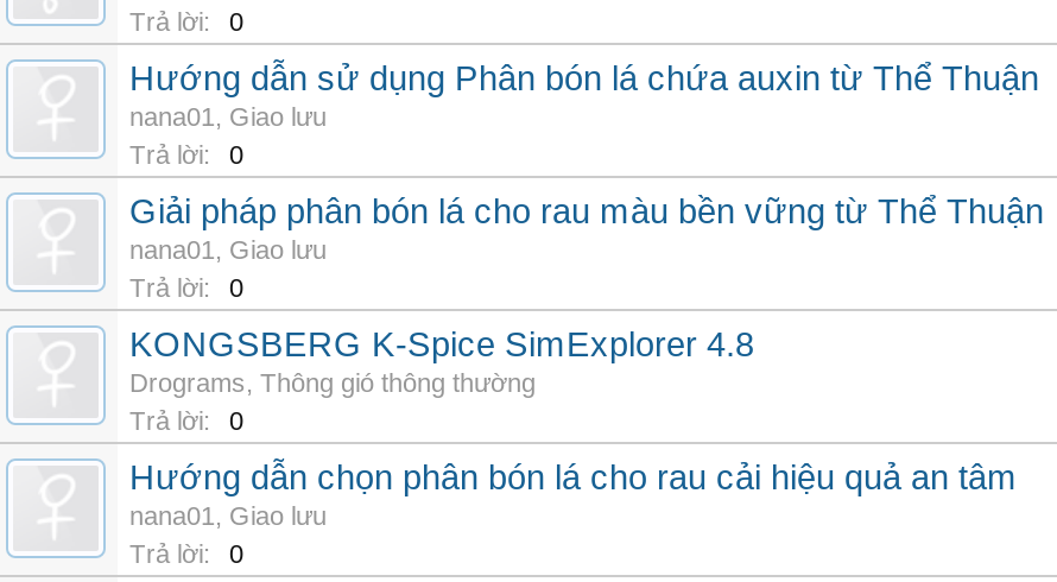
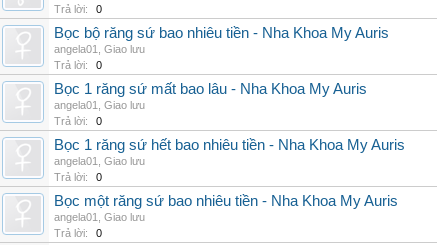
- Hướng dẫn sử dụng Phân bón lá chứa auxin từ Thể Thuận
- nana01, Giao lưu
+ Bọc bộ răng sứ bao nhiêu tiền - Nha Khoa My Auris
+ angela01, Giao lưu

- Giải pháp phân bón lá cho rau màu bền vững từ Thể Thuận
- nana01, Giao lưu
+ Bọc 1 răng sứ mất bao lâu - Nha Khoa My Auris
+ angela01, Giao lưu

- KONGSBERG K-Spice SimExplorer 4.8
- Drograms, Thông gió thông thường
+ Bọc 1 răng sứ hết bao nhiêu tiền - Nha Khoa My Auris
+ angela01, Giao lưu

- Hướng dẫn chọn phân bón lá cho rau cải hiệu quả an tâm
- nana01, Giao lưu
+ Bọc một răng sứ bao nhiêu tiền - Nha Khoa My Auris
+ angela01, Giao lưu
